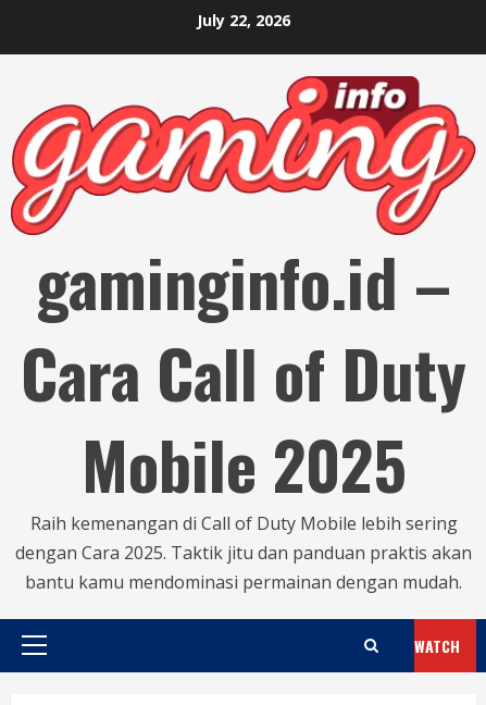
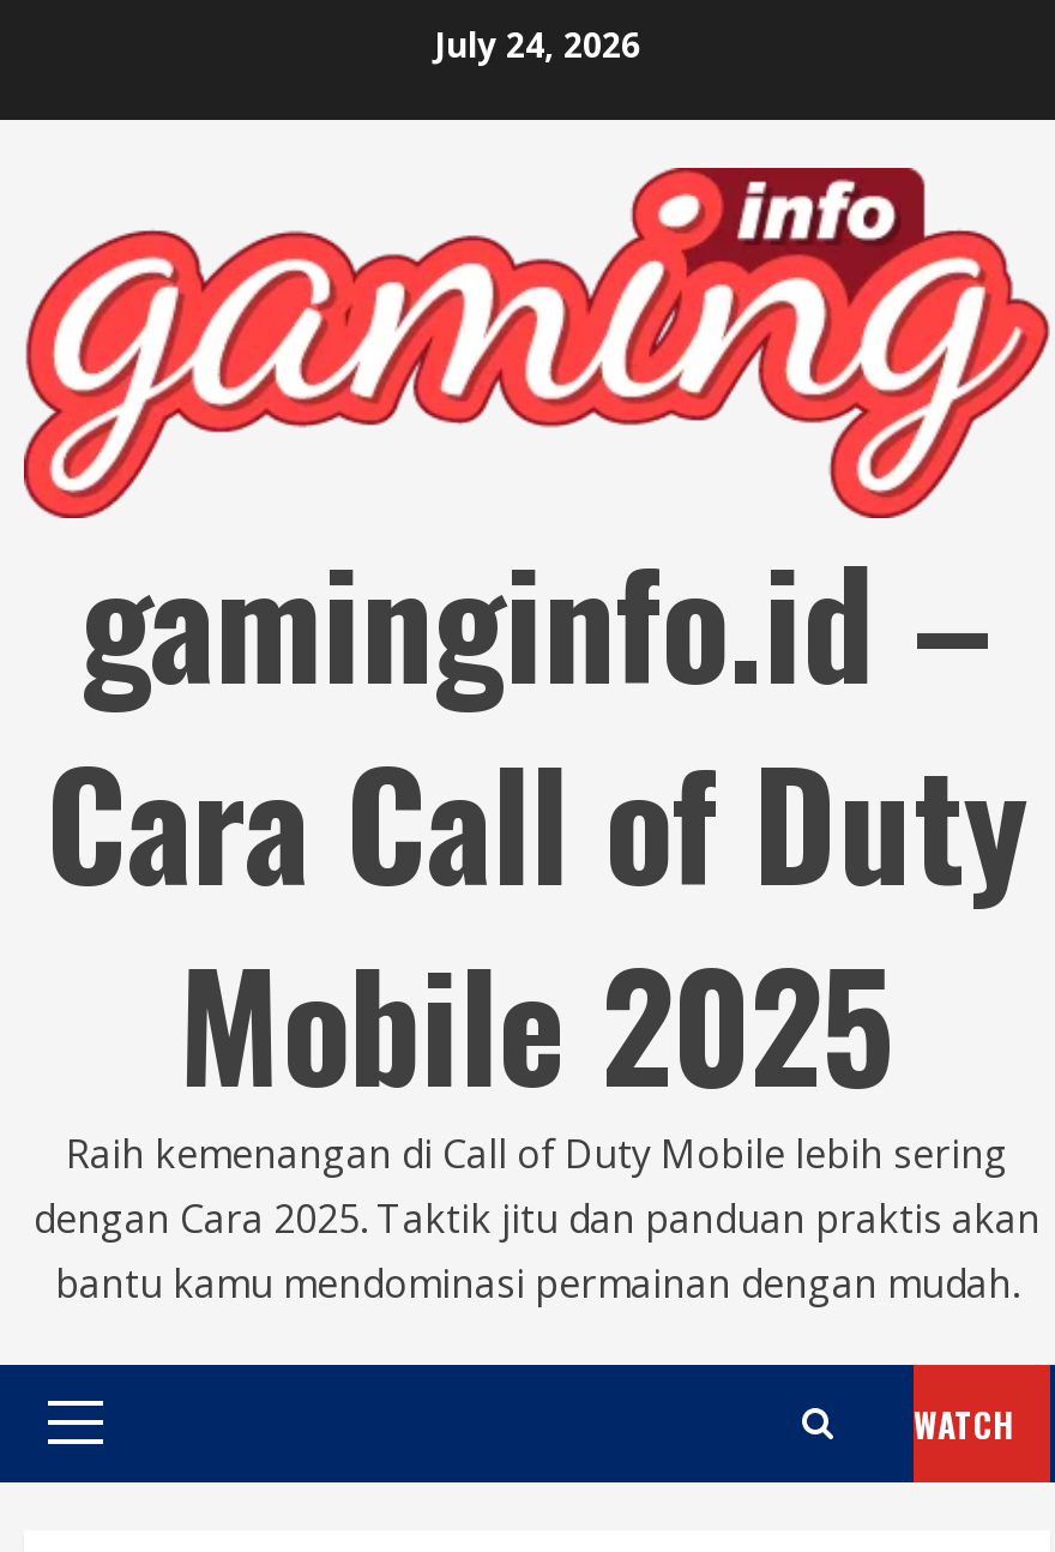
- July 22, 2026
+ July 24, 2026
